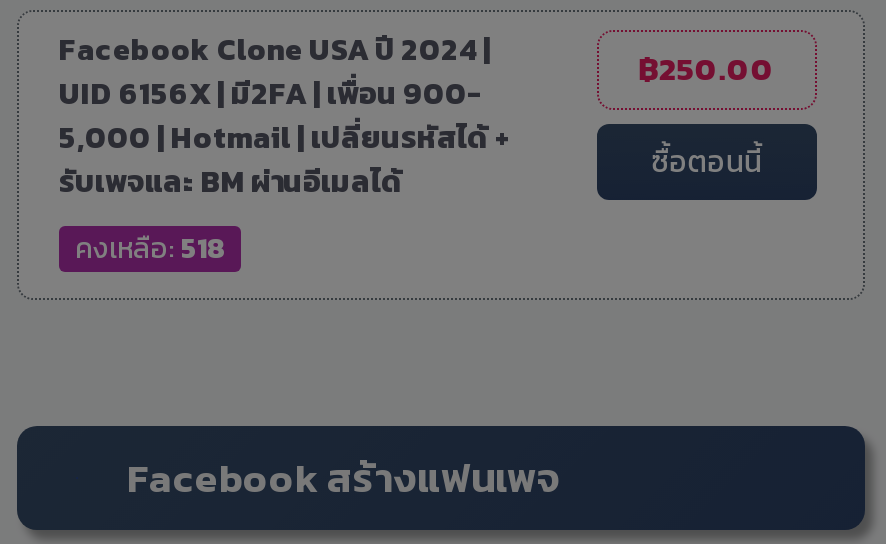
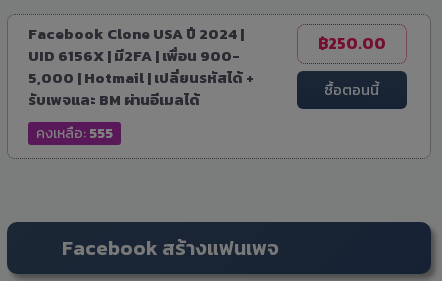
- คงเหลือ: 518
+ คงเหลือ: 555
